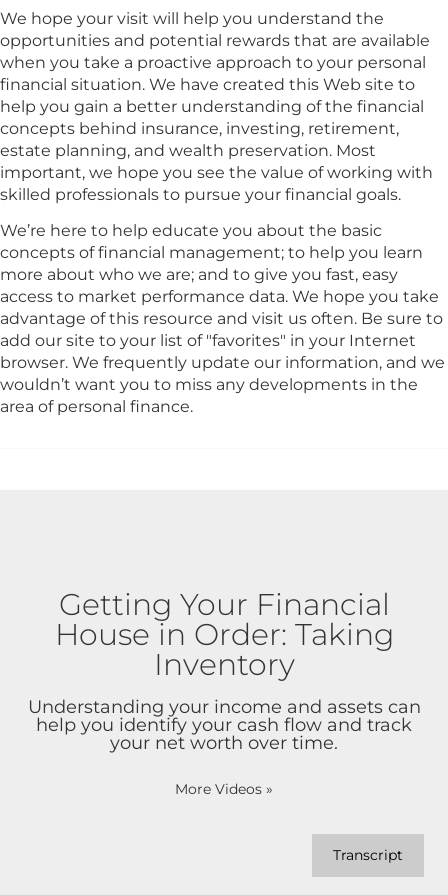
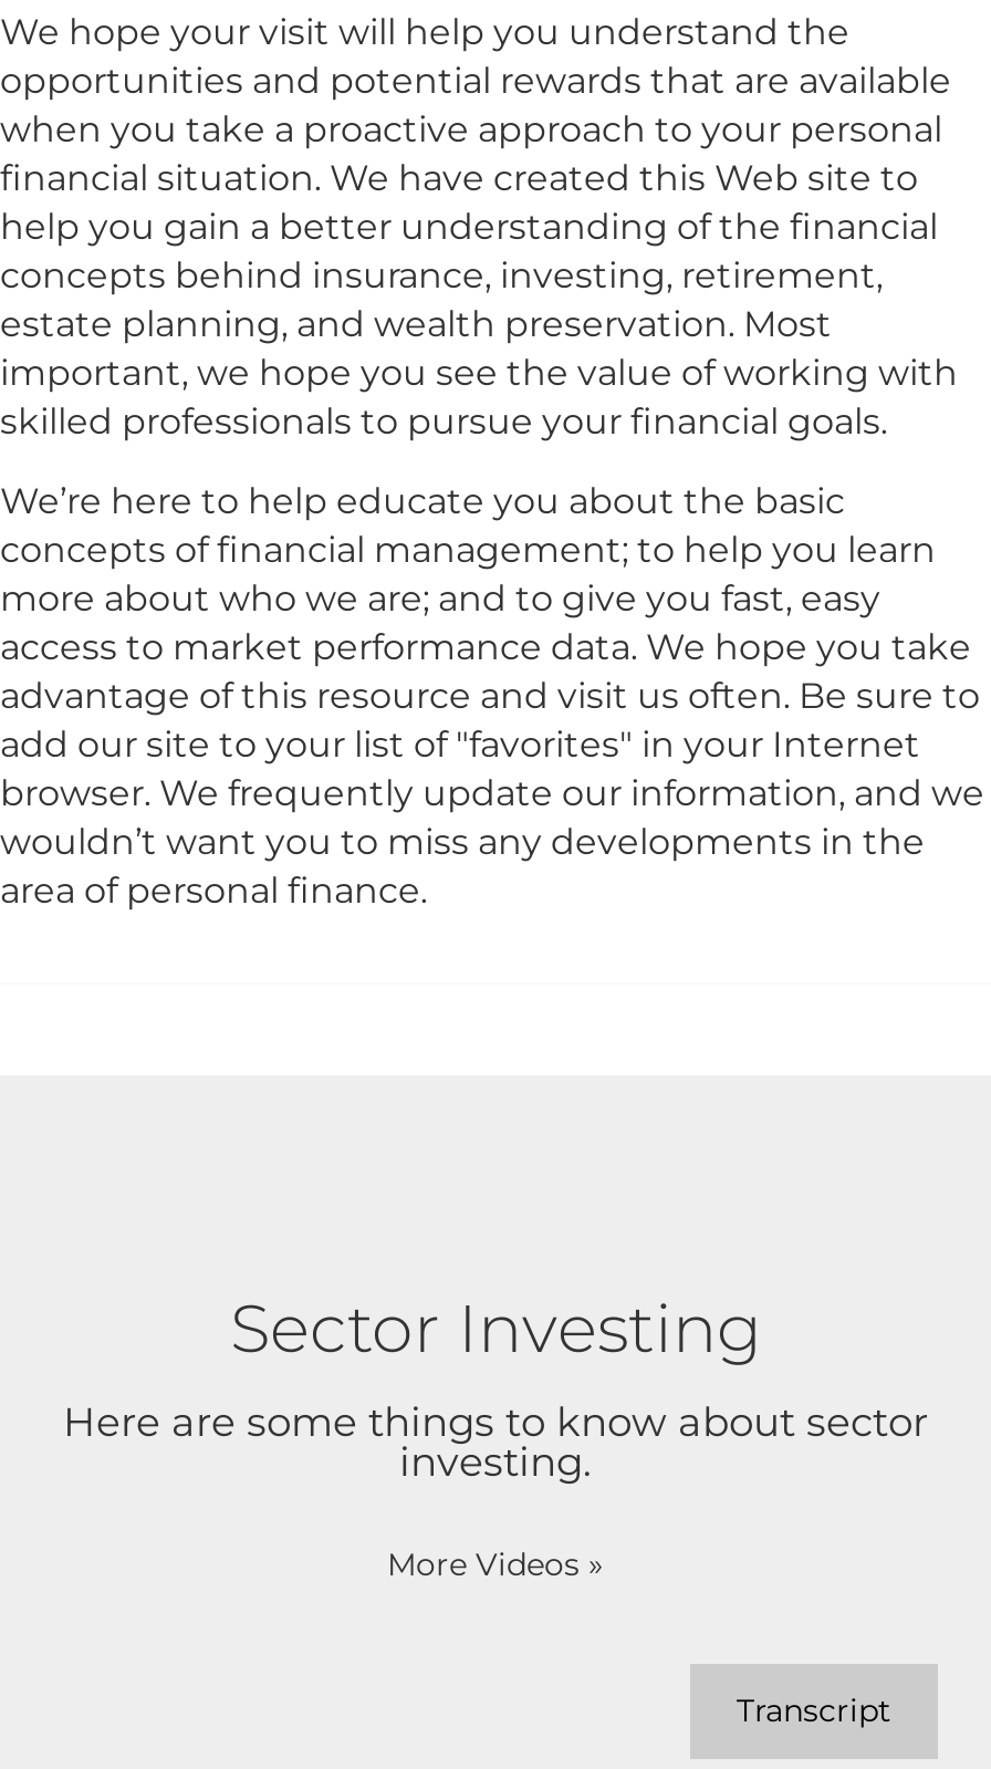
- Getting Your Financial
- House in Order: Taking
- Inventory
- Understanding your income and assets can
- help you identify your cash flow and track
- your net worth over time.
+ Sector Investing
+ Here are some things to know about sector
+ investing.
